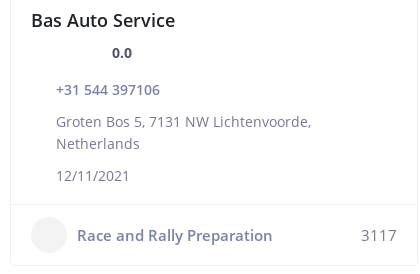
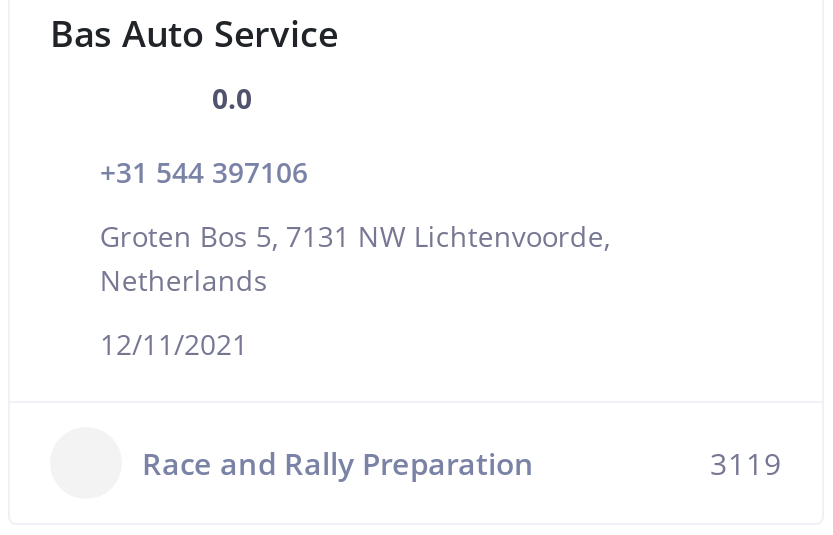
- 3117
+ 3119
